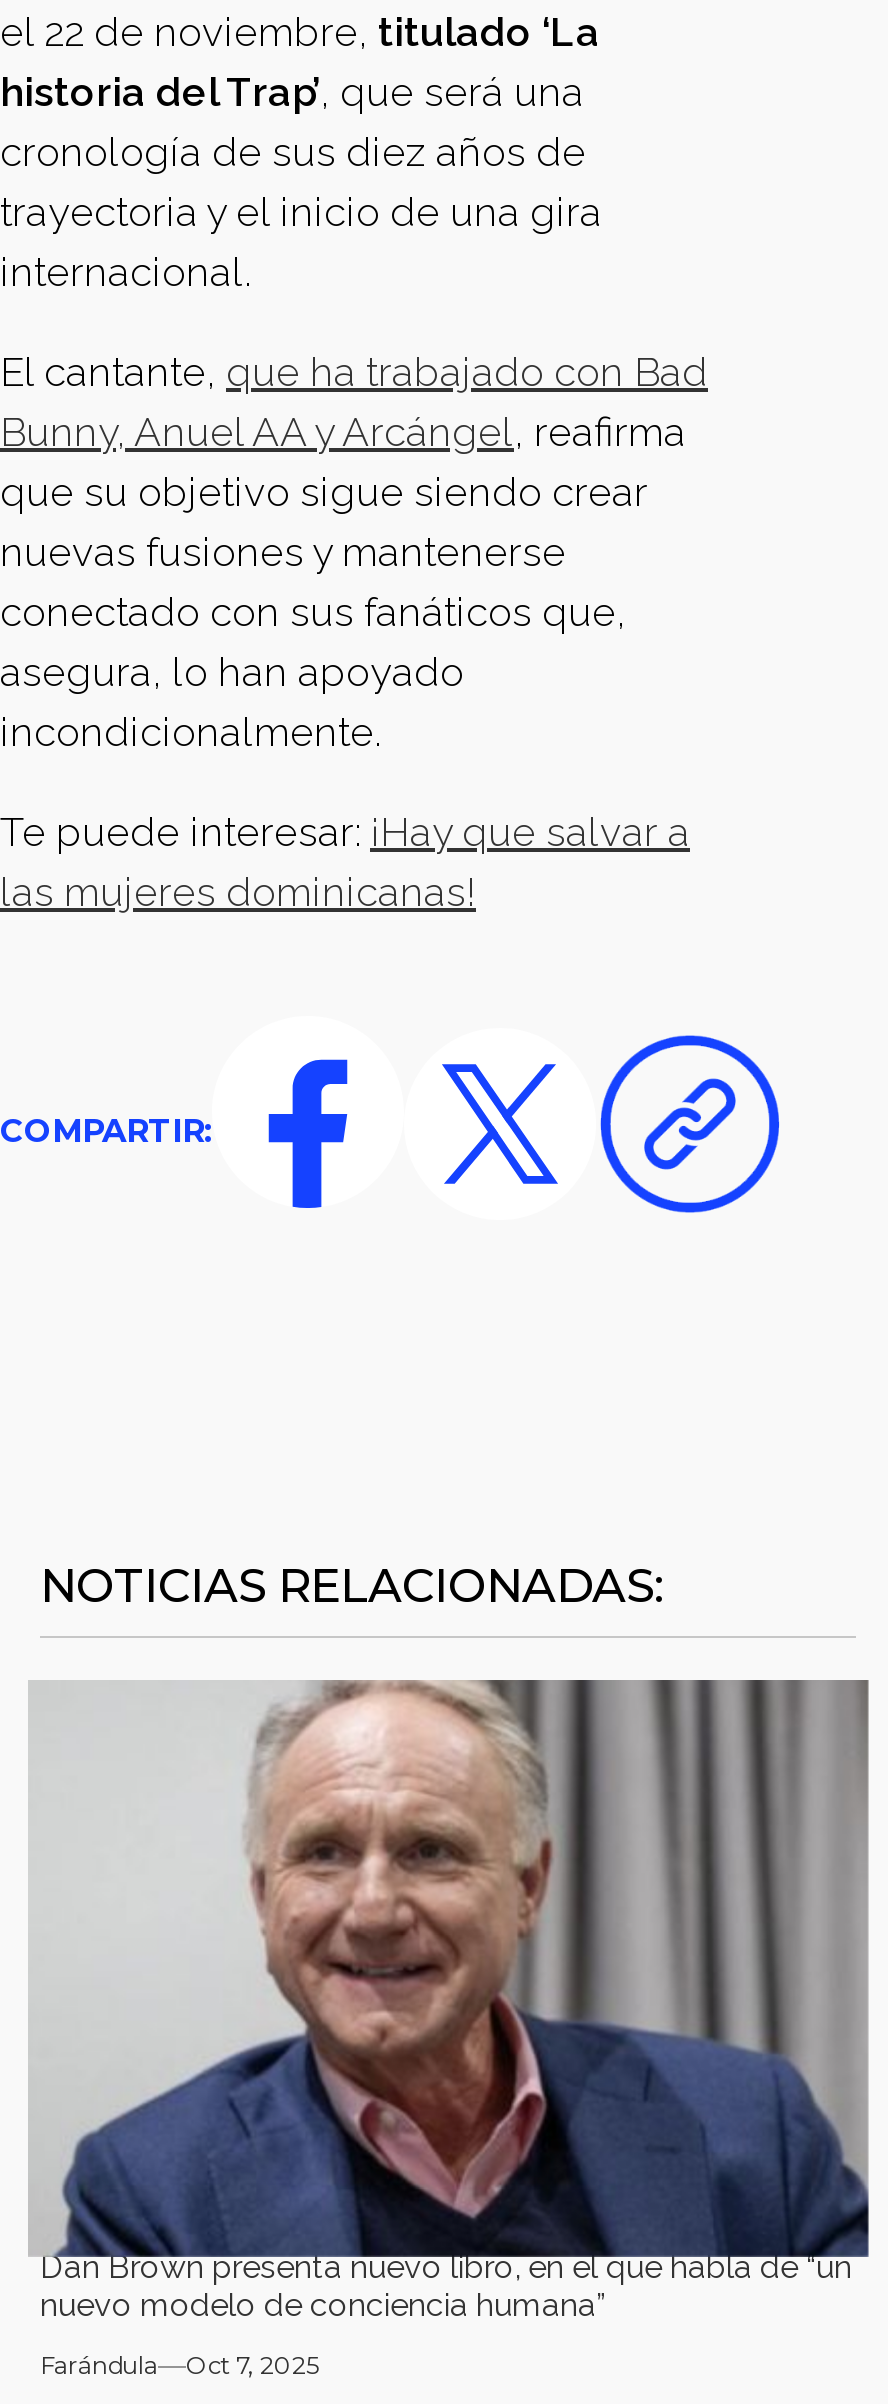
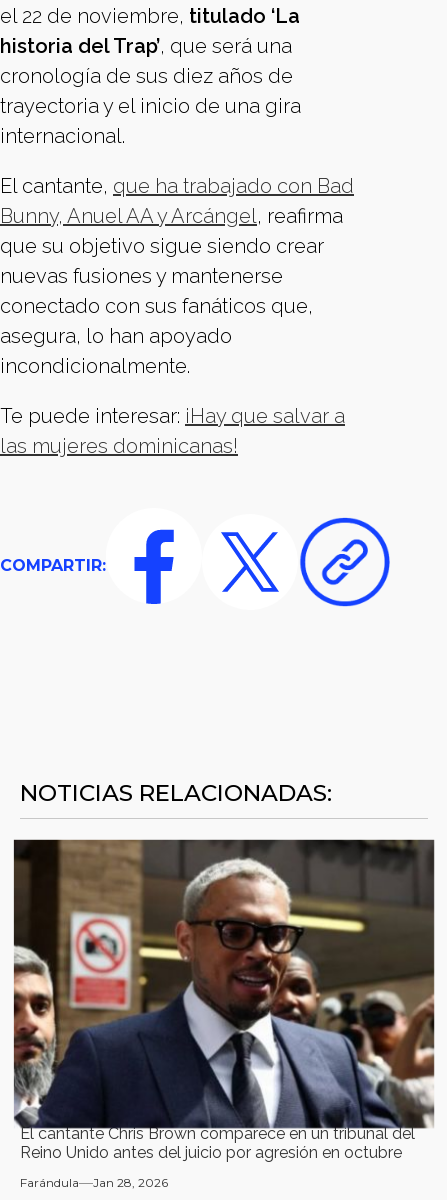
- [image]
- Dan Brown presenta nuevo libro, en el que habla de “un
- nuevo modelo de conciencia humana”
+ [image]
+ El cantante Chris Brown comparece en un tribunal del
+ Reino Unido antes del juicio por agresión en octubre

- Farándula Oct 7, 2025
+ Farándula Jan 28, 2026
